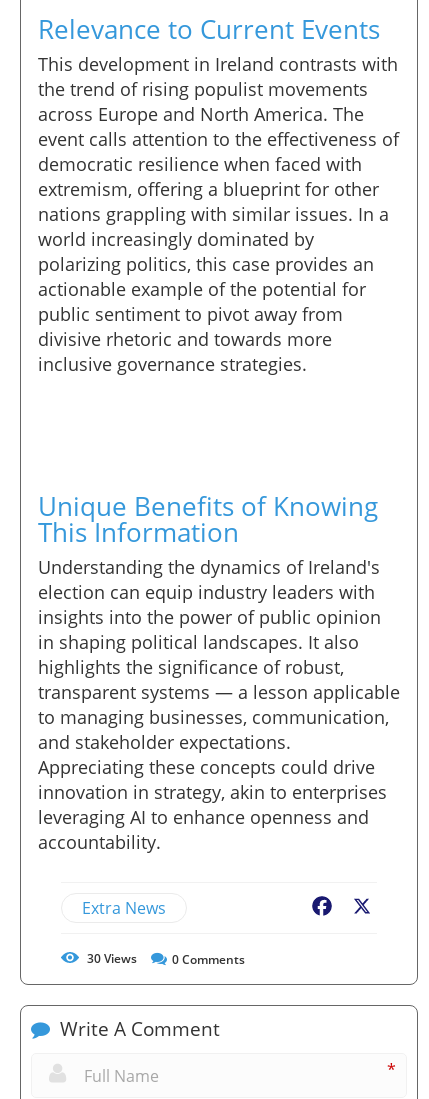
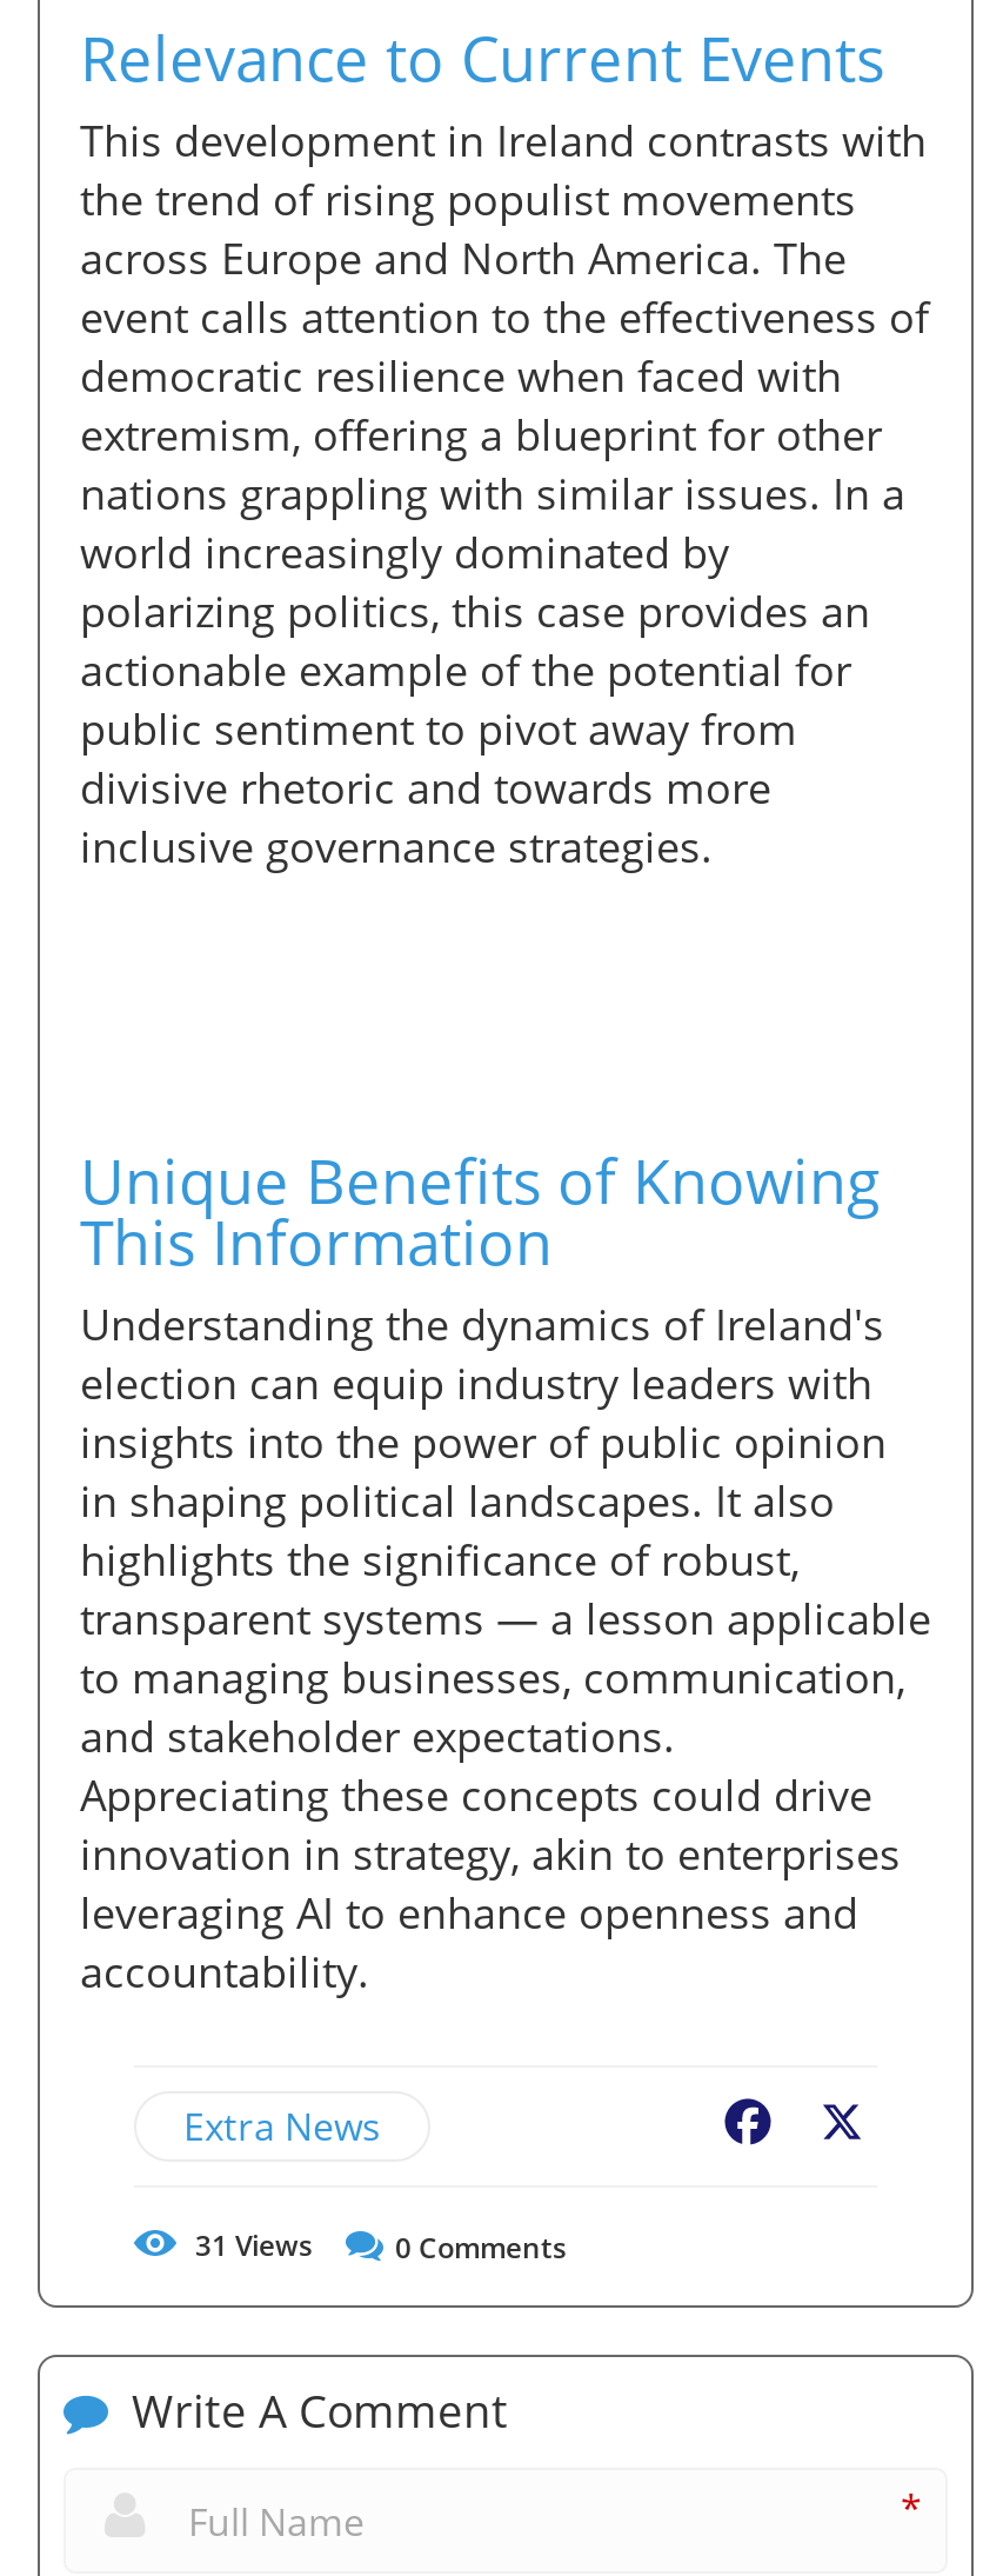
- 30 Views
+ 31 Views
